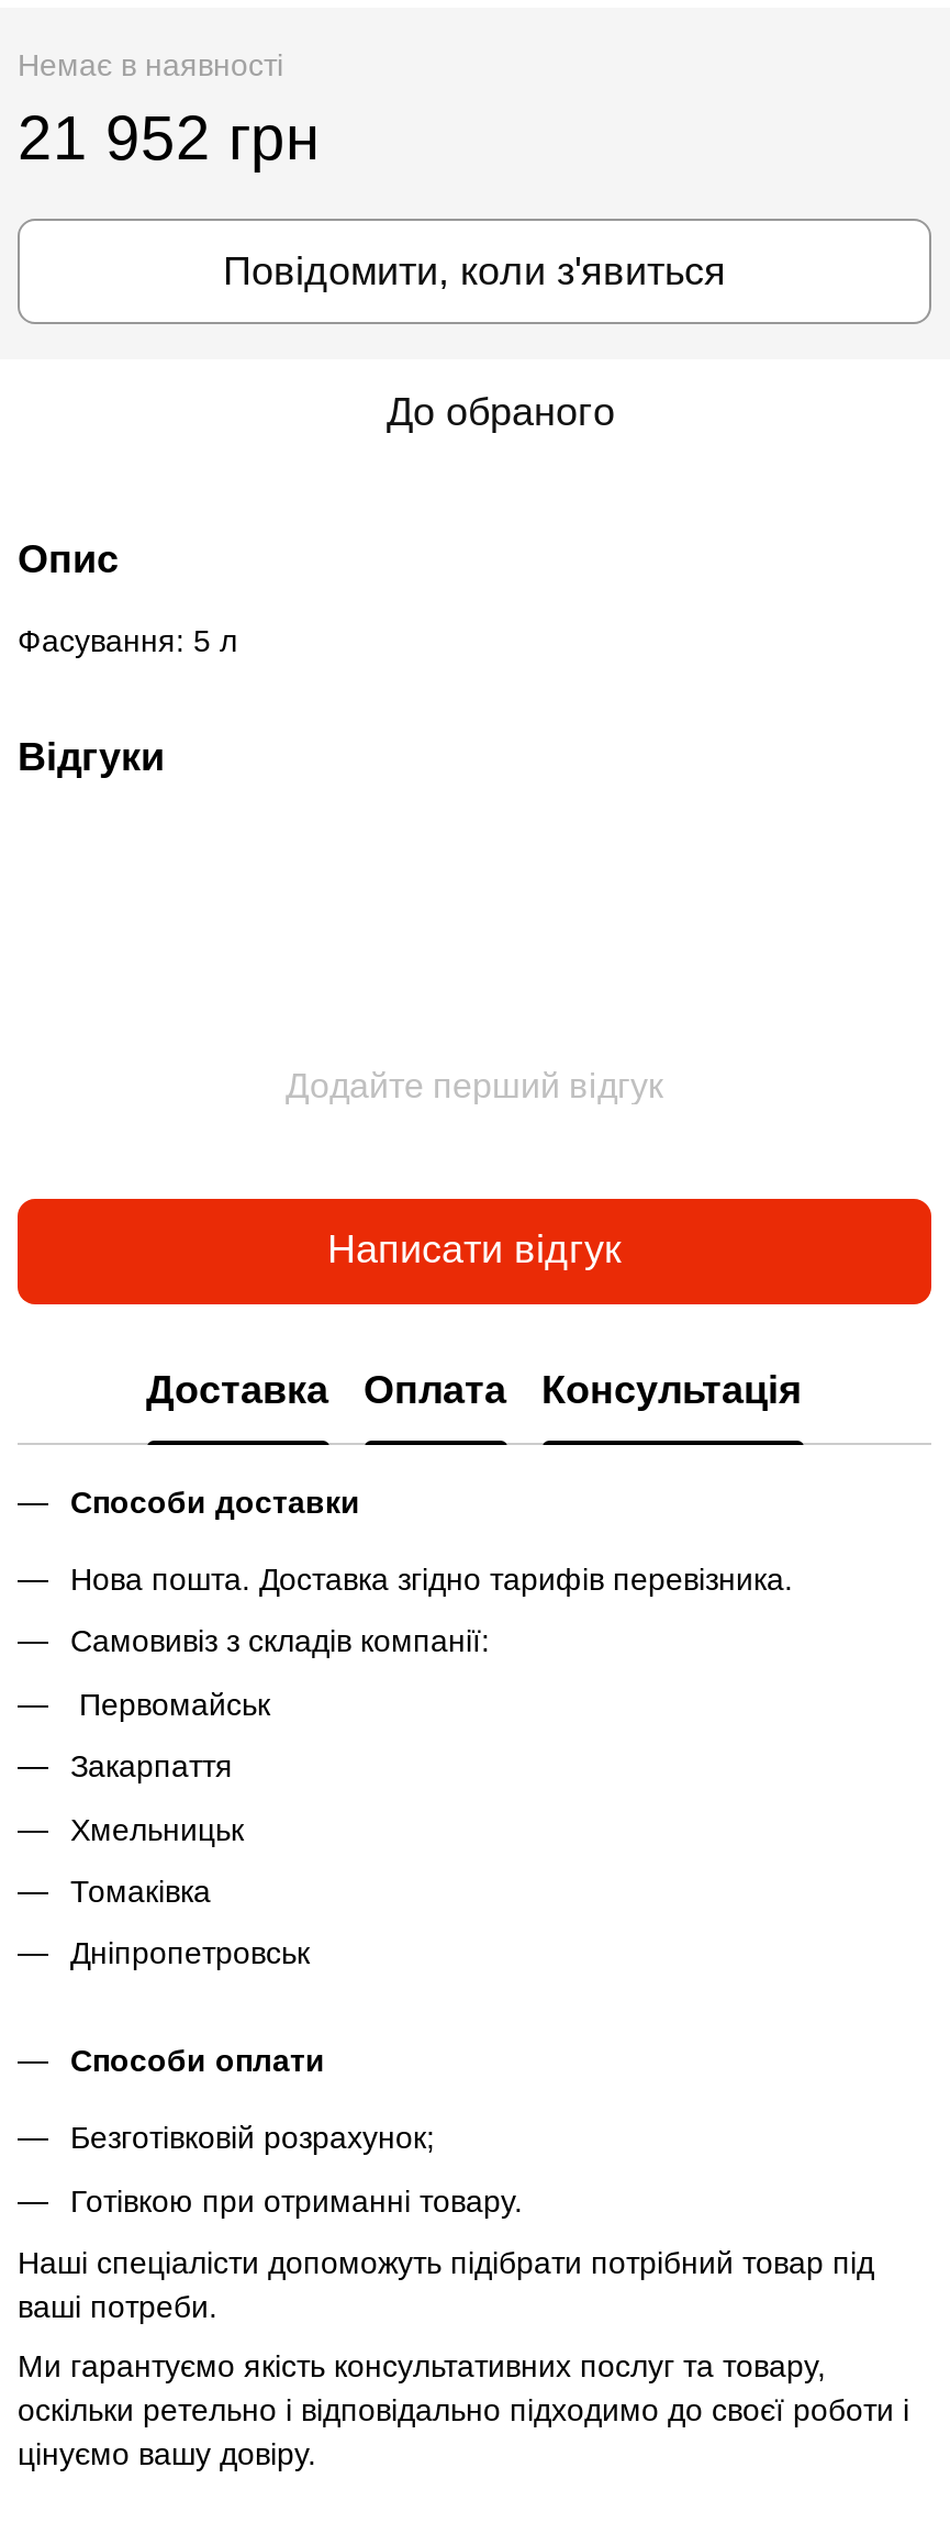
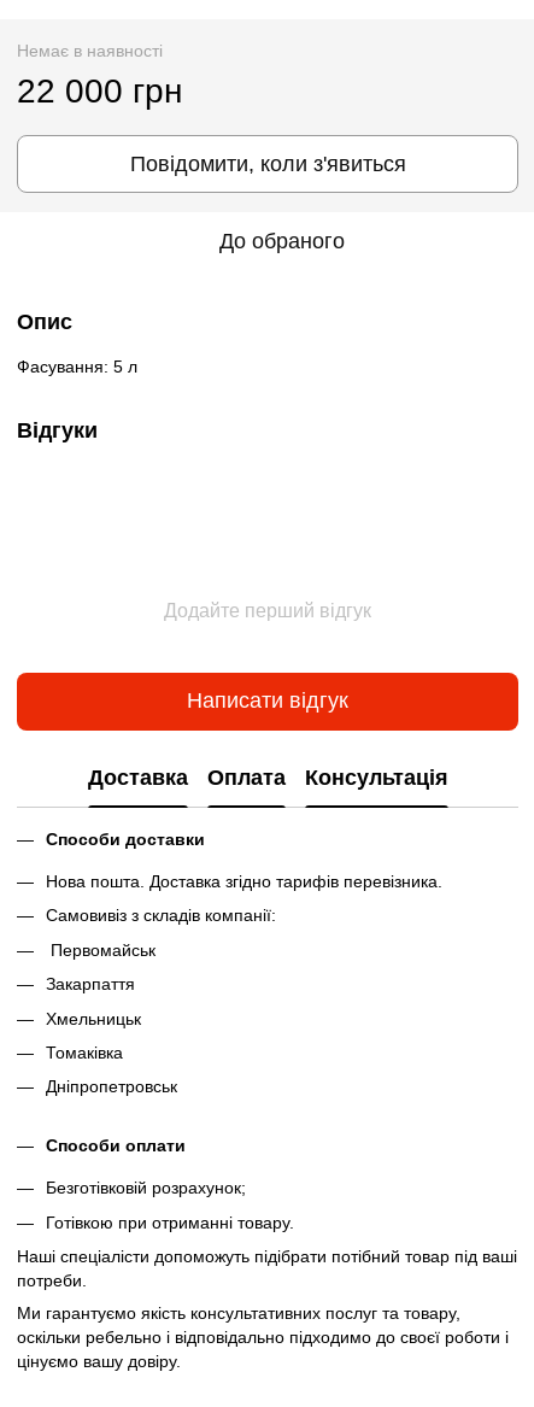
- 21 952 грн
+ 22 000 грн

- Наші спеціалісти допоможуть підібрати потрібний товар під
- ваші потреби.
+ Наші спеціалісти допоможуть підібрати потібний товар під ваші
+ потреби.

- оскільки ретельно і відповідально підходимо до своєї роботи і
+ оскільки ребельно і відповідально підходимо до своєї роботи і
